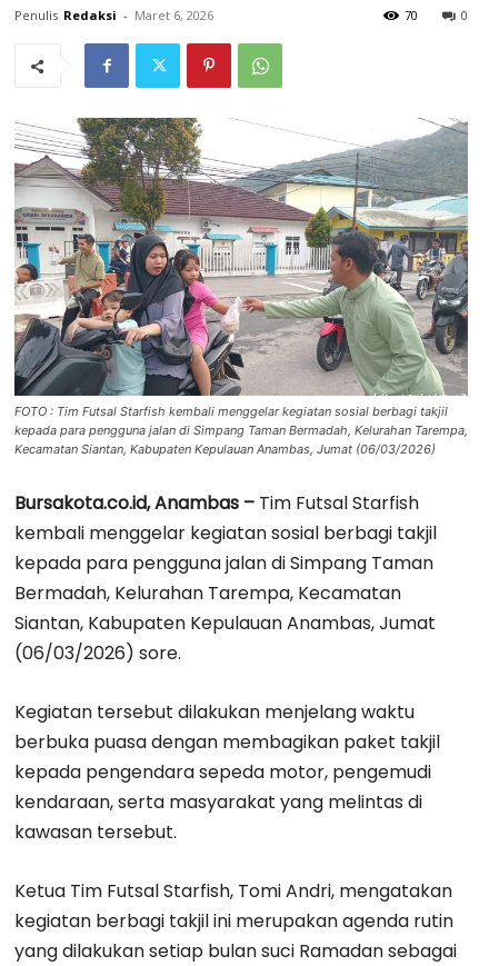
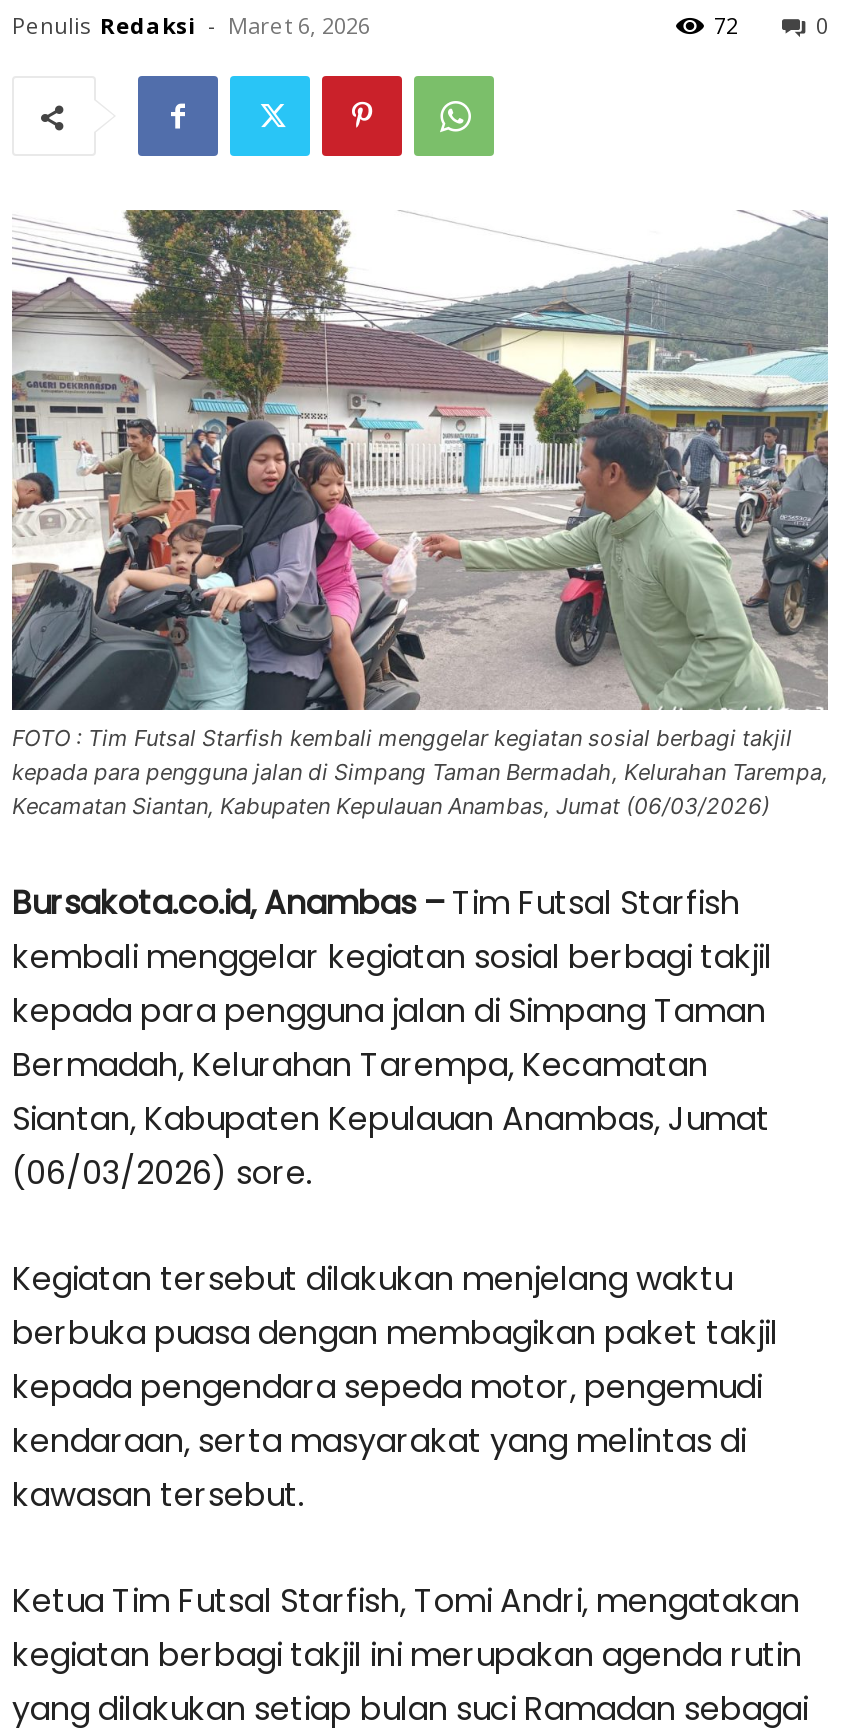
- 70
+ 72
